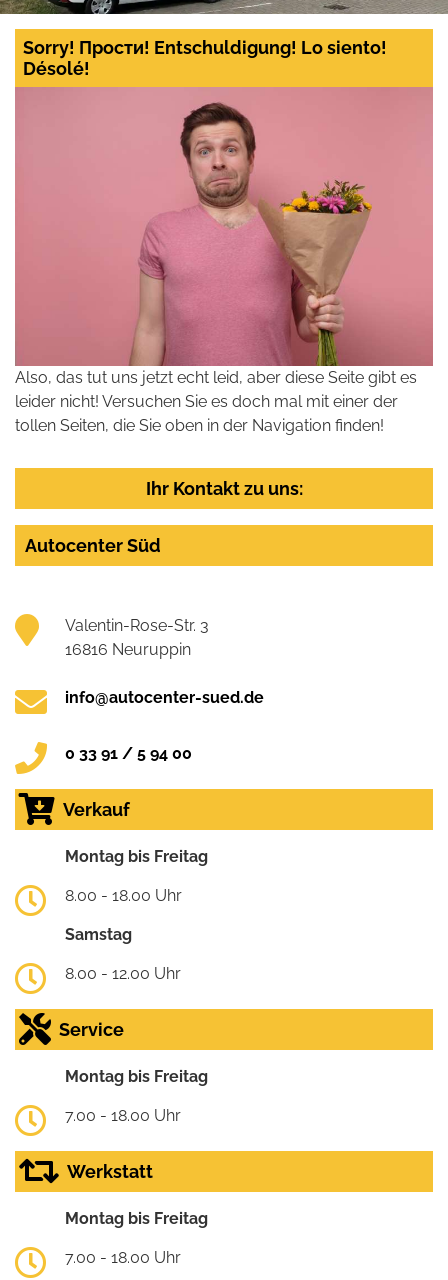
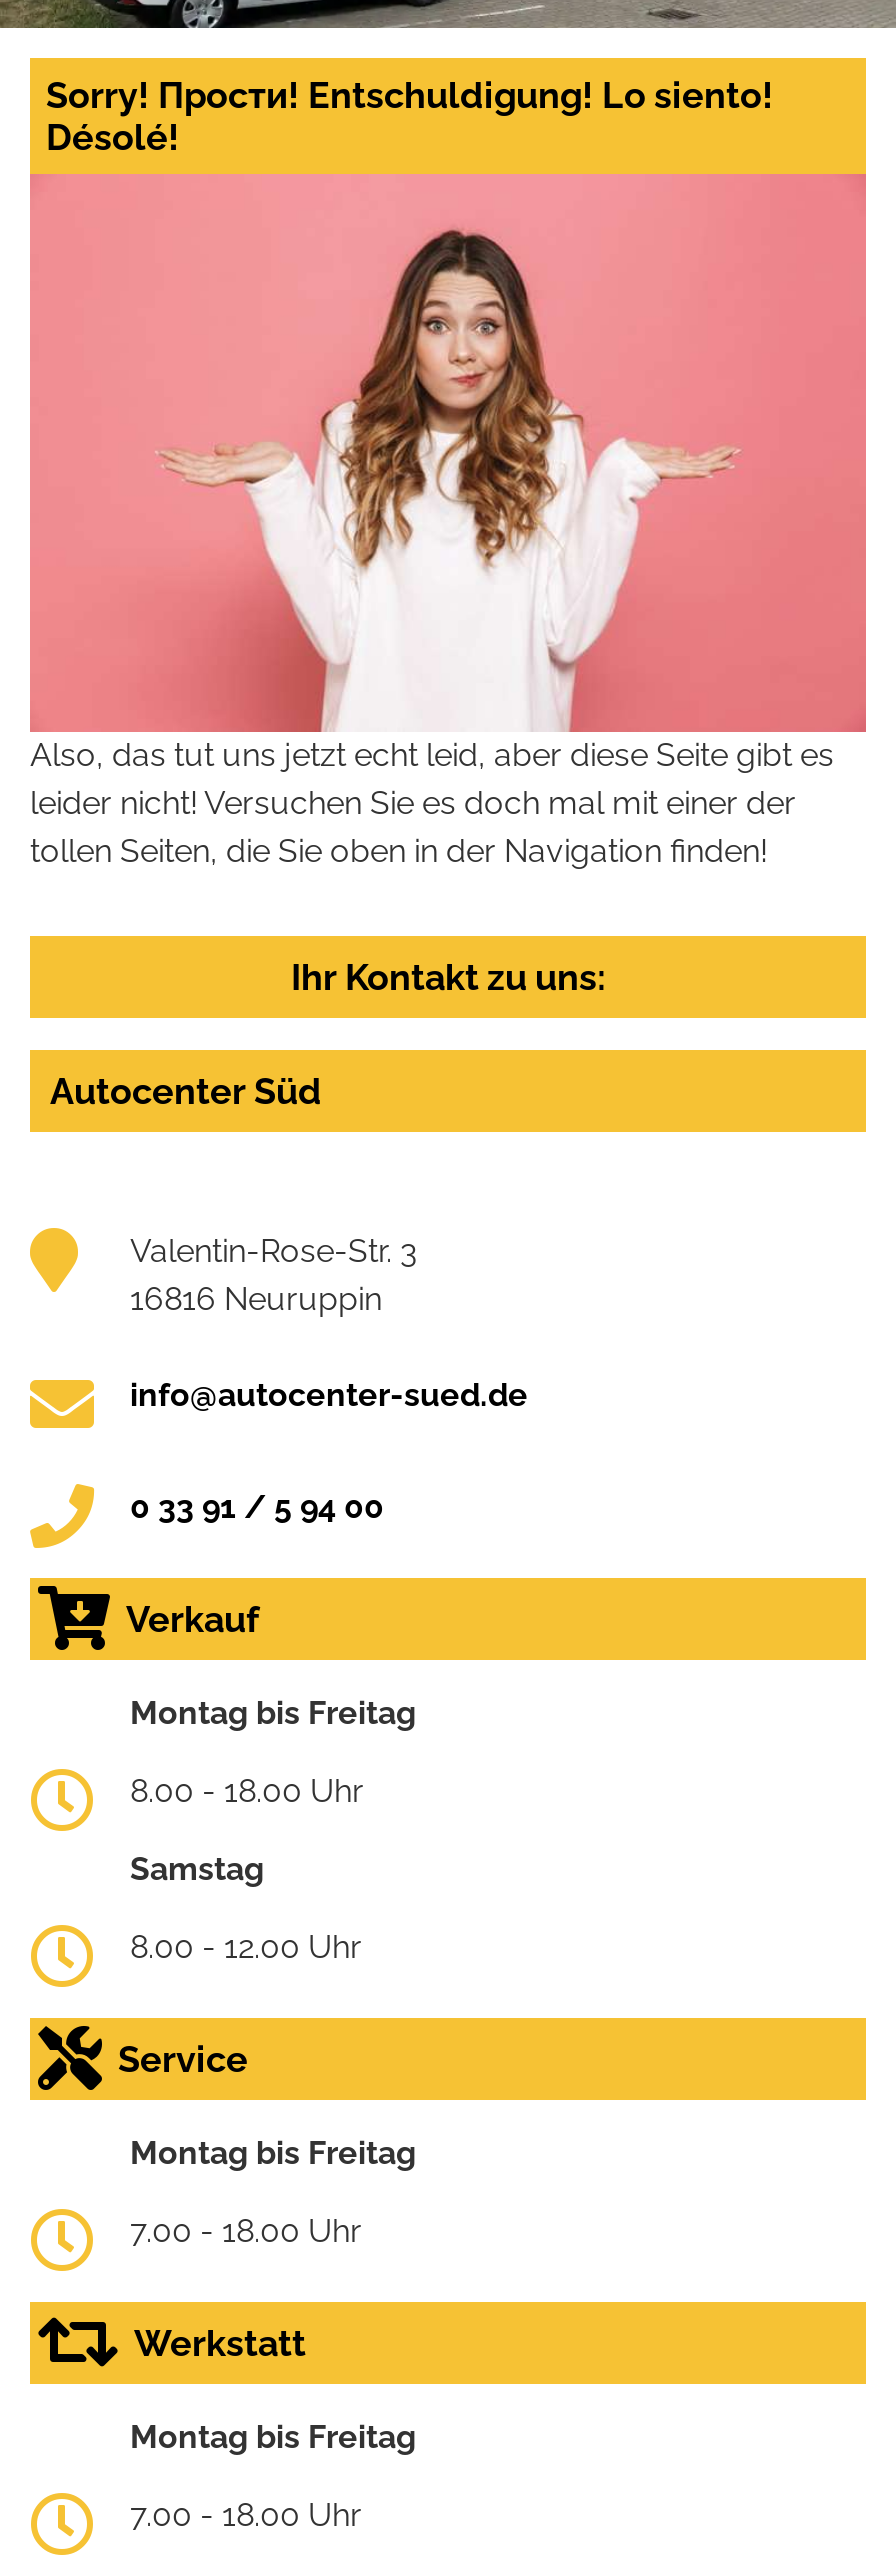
- [image]
+ [image]
